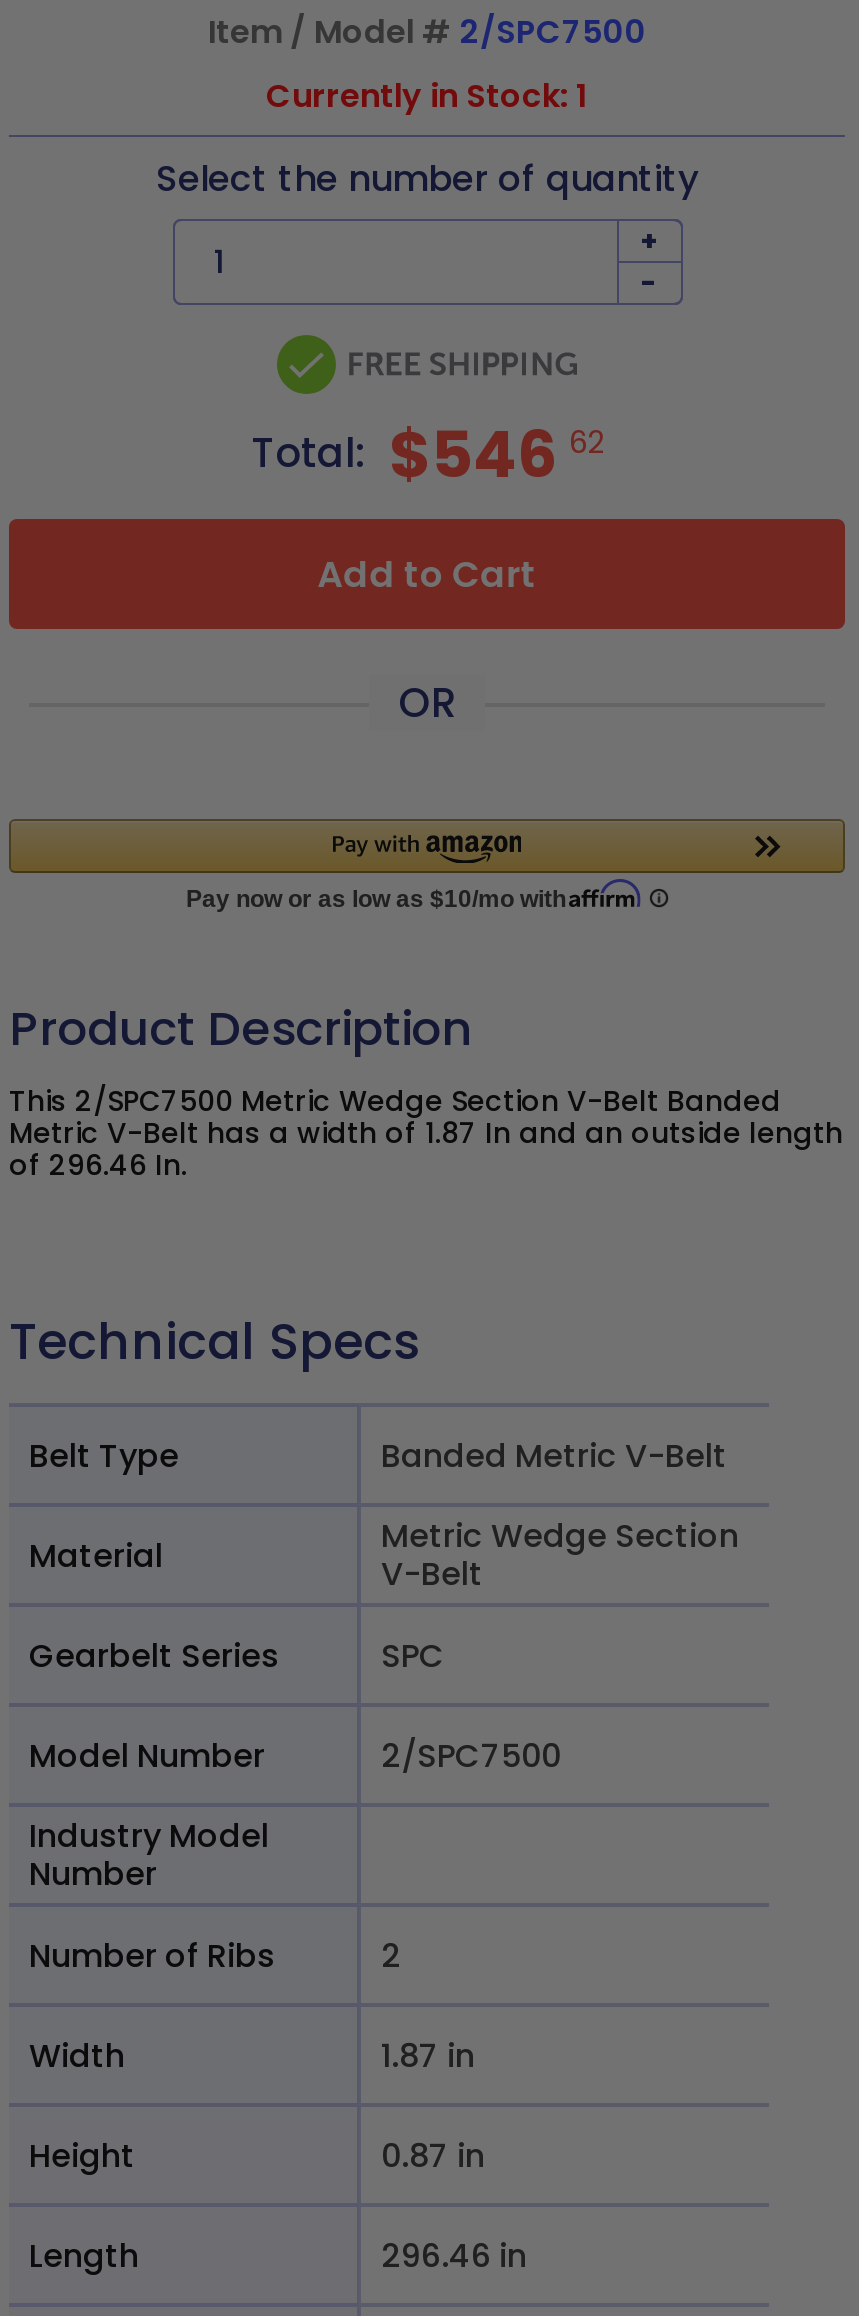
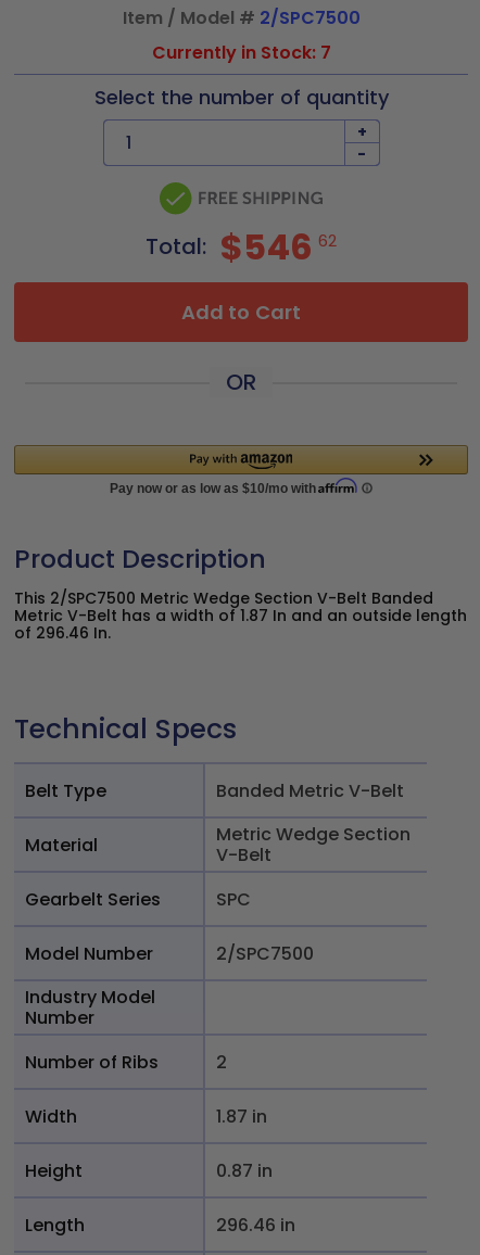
- Currently in Stock: 1
+ Currently in Stock: 7
